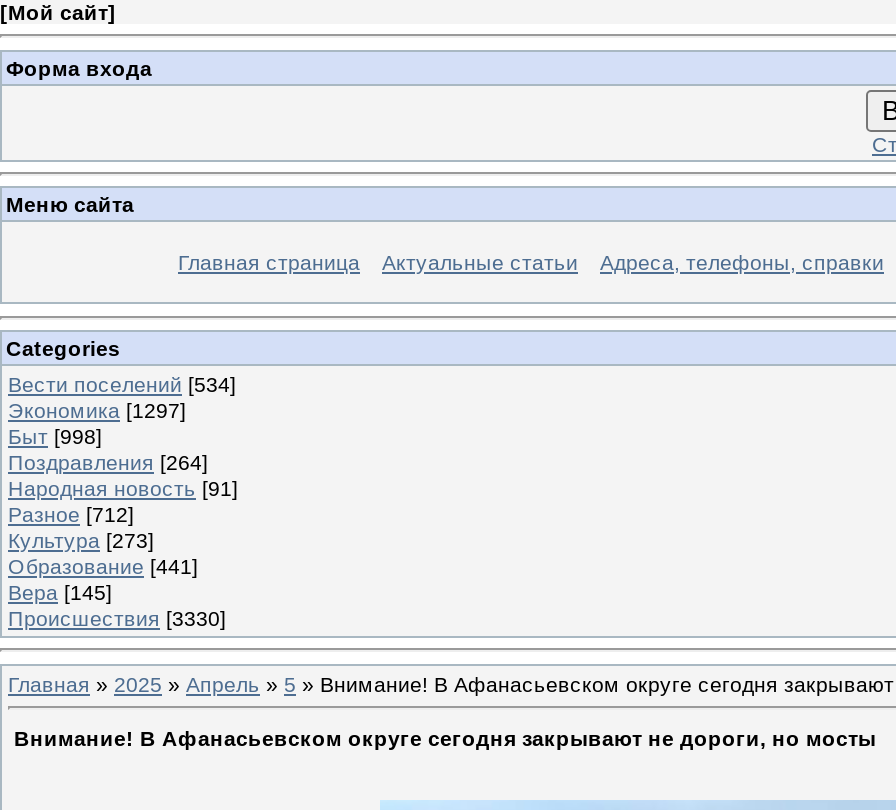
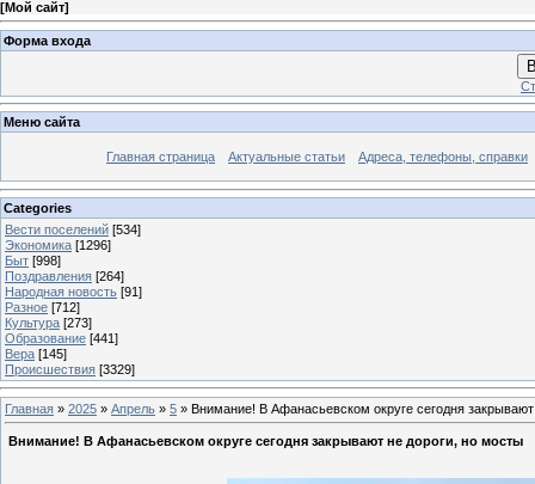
- Экономика [1297]
+ Экономика [1296]

- Происшествия [3330]
+ Происшествия [3329]
